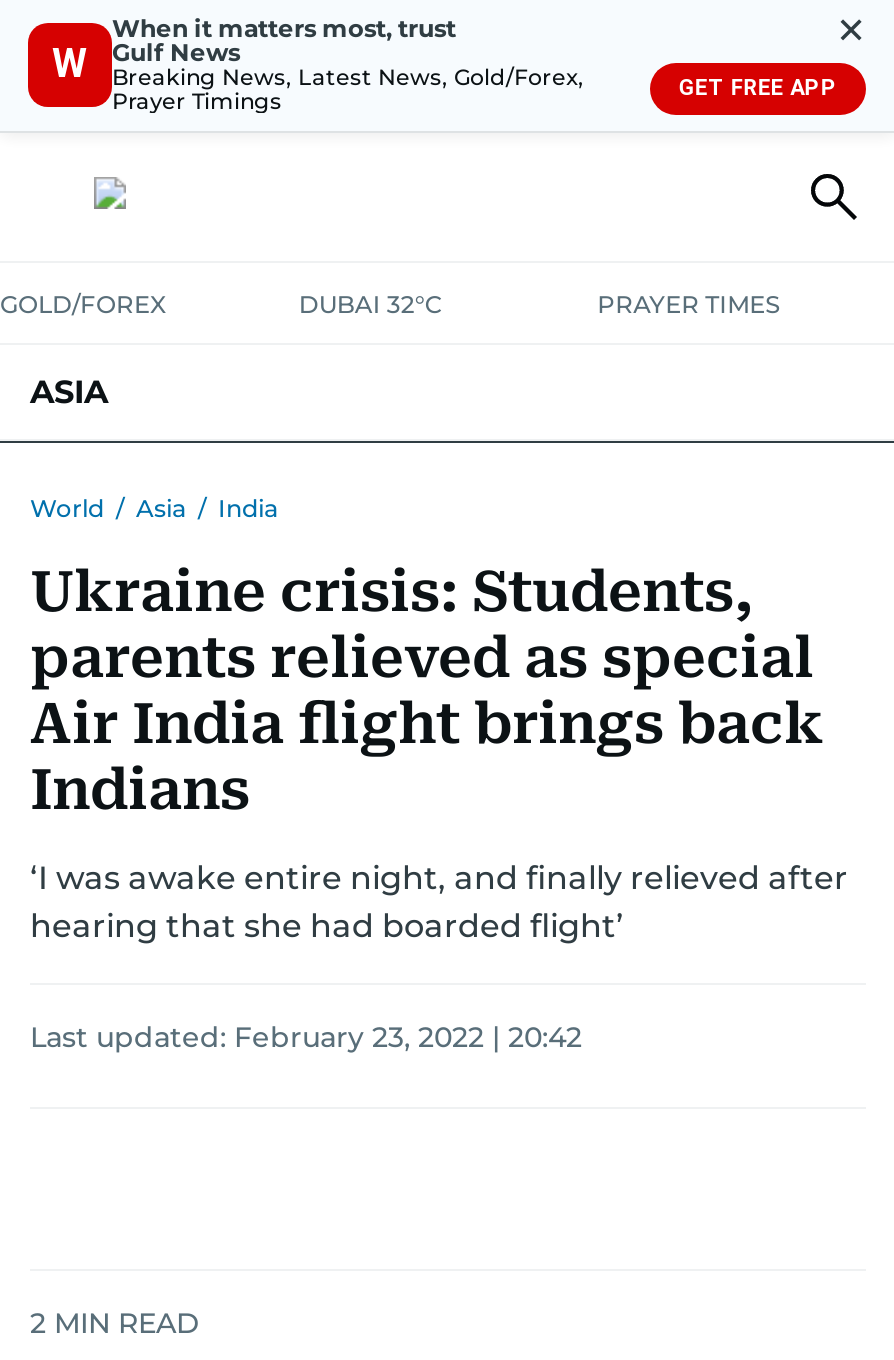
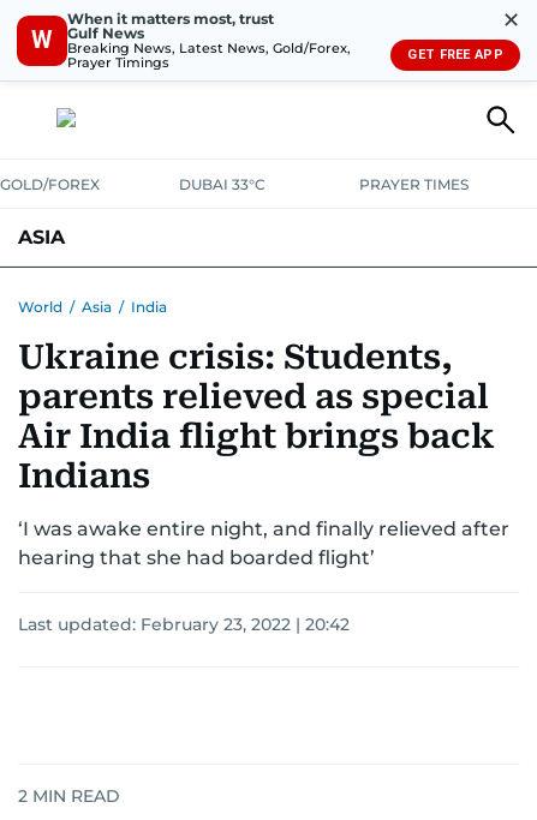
- DUBAI 32°C
+ DUBAI 33°C
